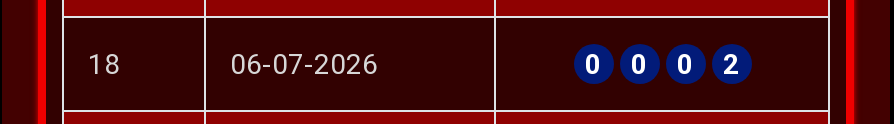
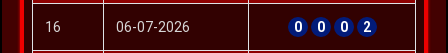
- 18
+ 16
